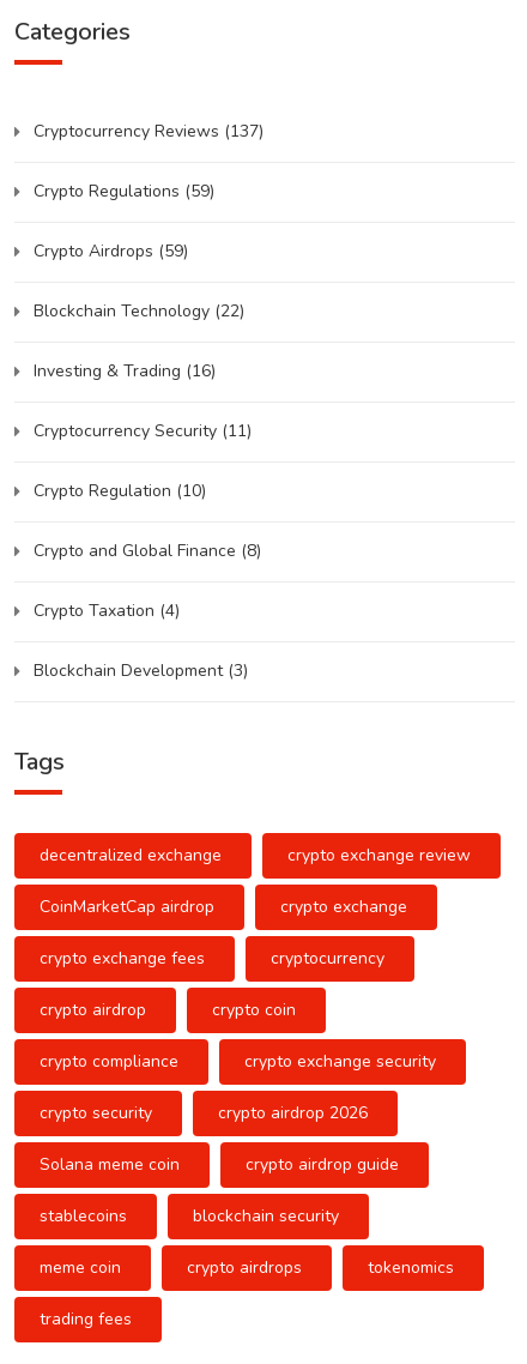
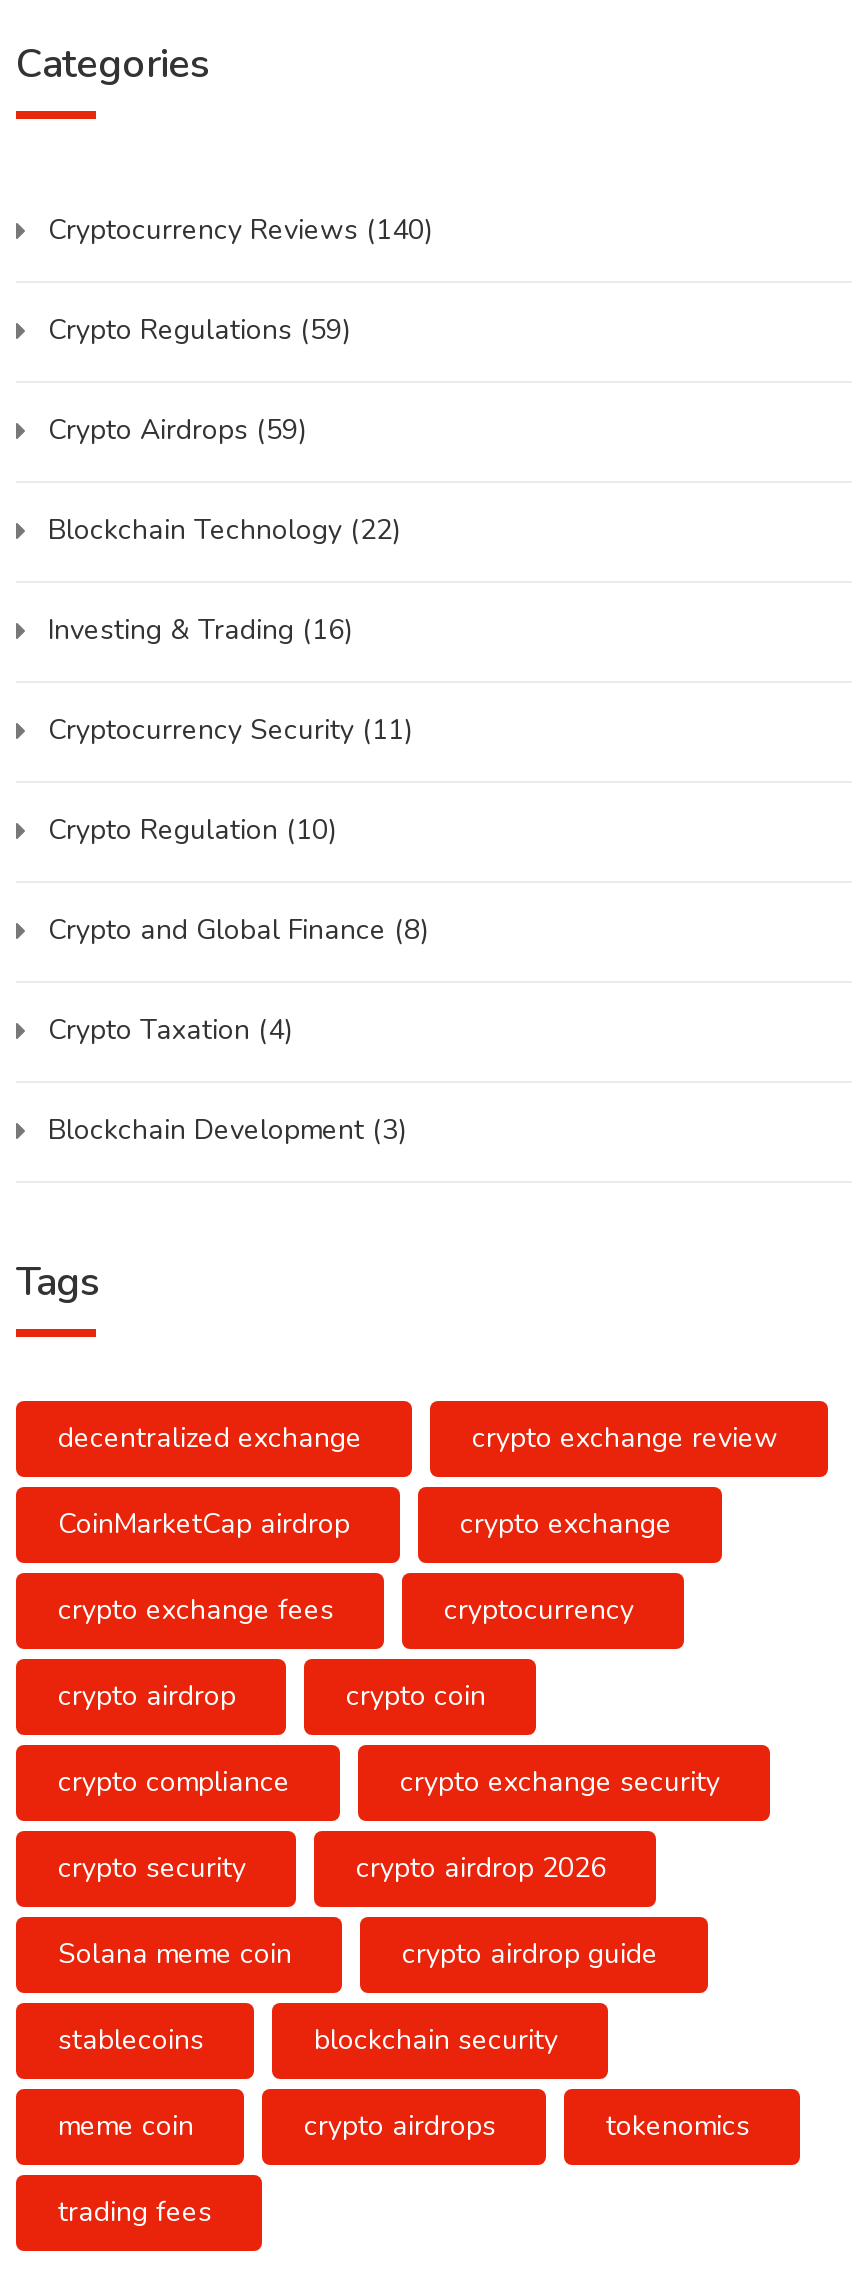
- Cryptocurrency Reviews (137)
+ Cryptocurrency Reviews (140)
